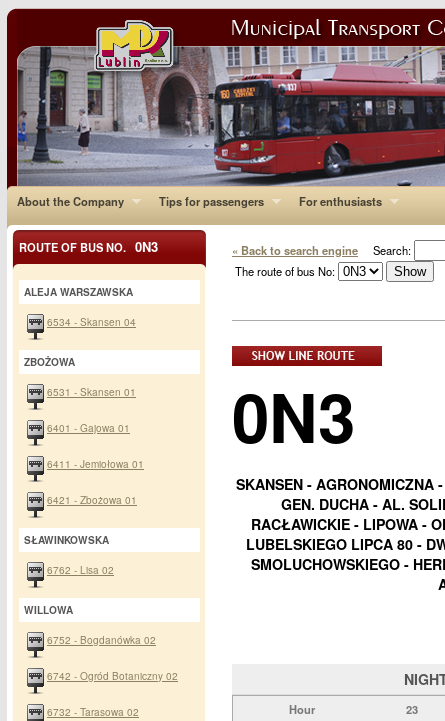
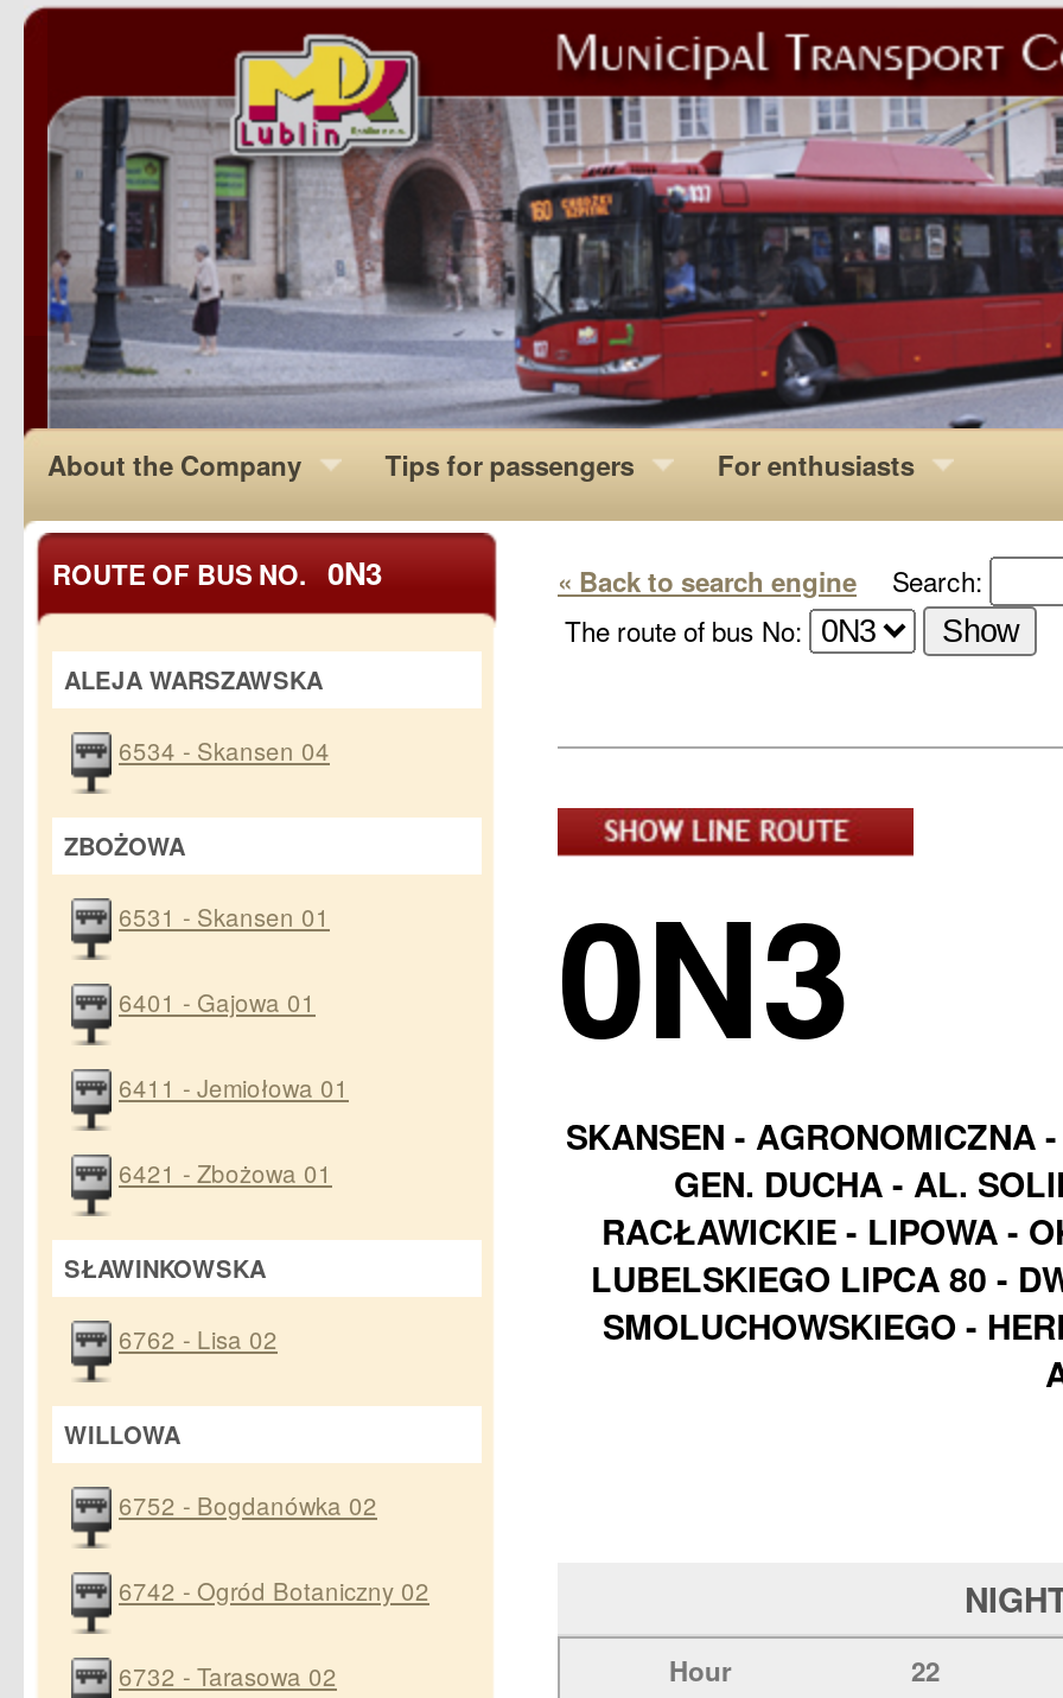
- 23
+ 22
